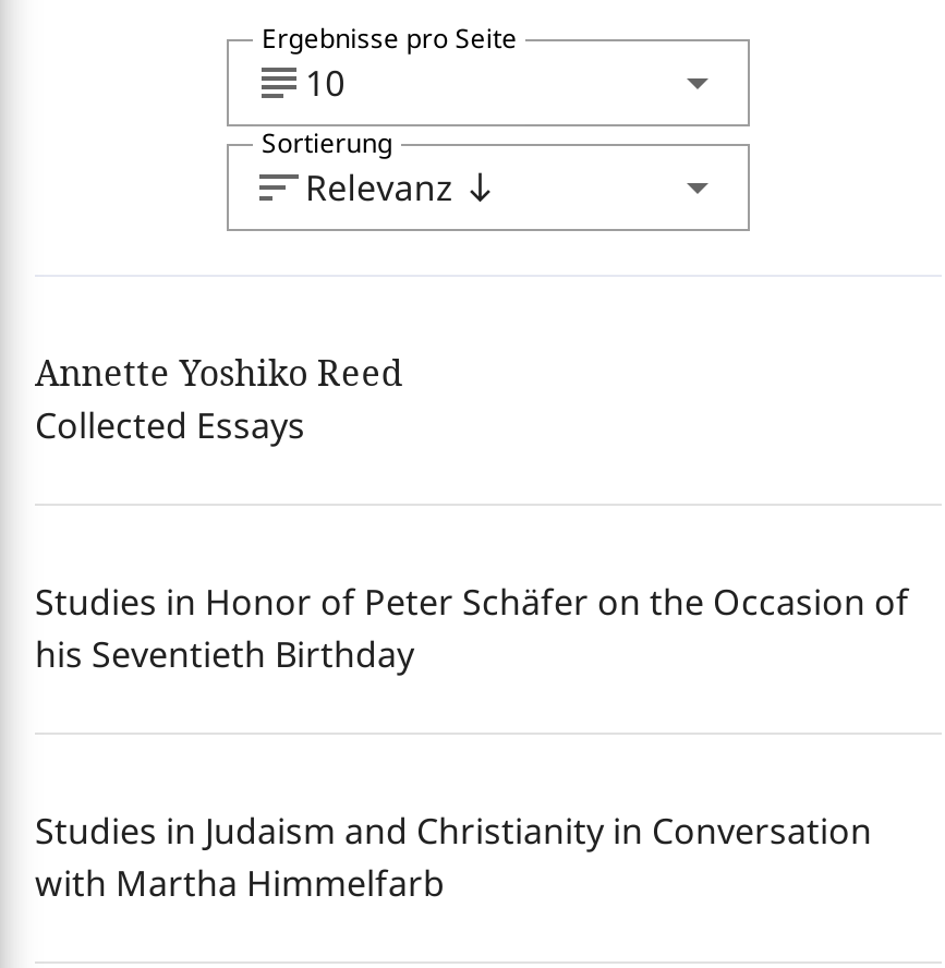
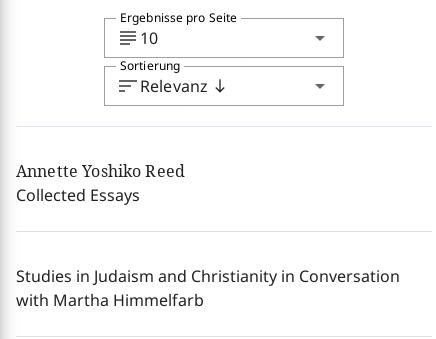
- Studies in Honor of Peter Schäfer on the Occasion of
- his Seventieth Birthday
